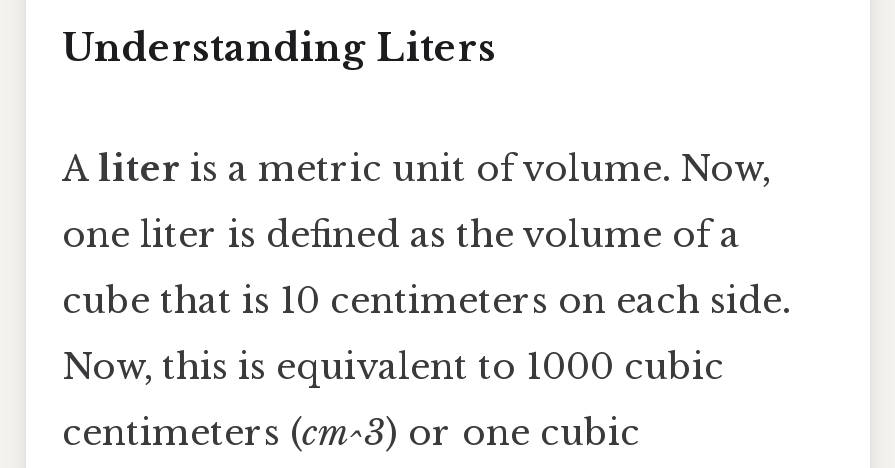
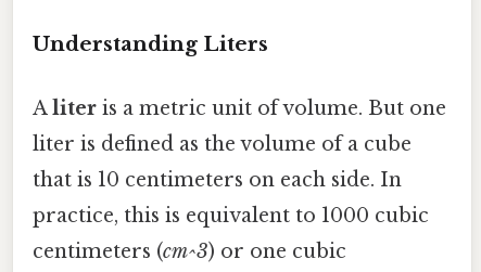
- A liter is a metric unit of volume. Now,
+ A liter is a metric unit of volume. But one

- one liter is defined as the volume of a
+ liter is defined as the volume of a cube

- cube that is 10 centimeters on each side.
+ that is 10 centimeters on each side. In

- Now, this is equivalent to 1000 cubic
+ practice, this is equivalent to 1000 cubic
